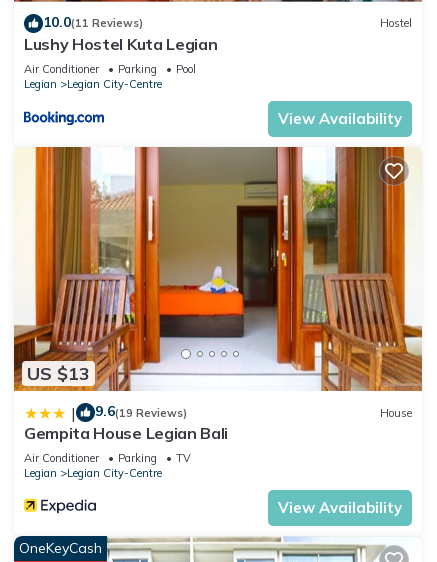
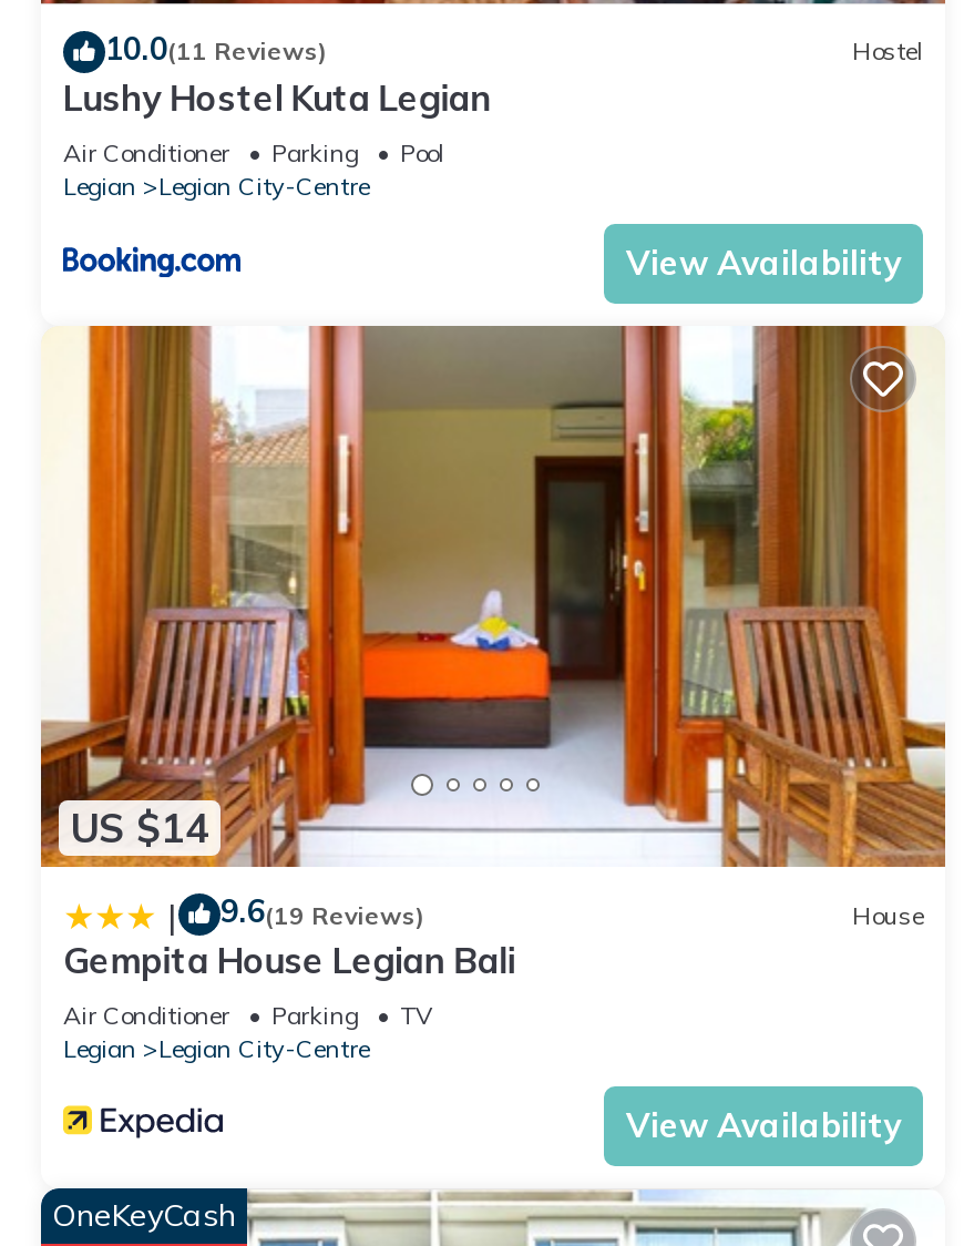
- US $13
+ US $14
